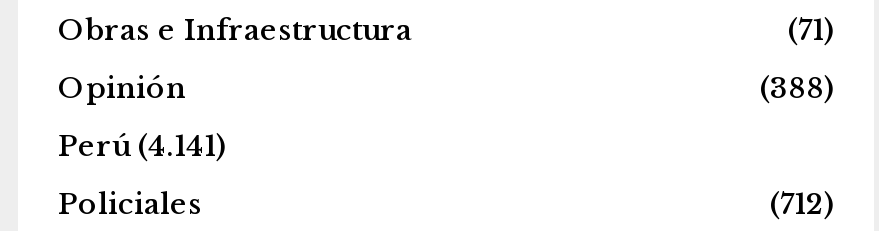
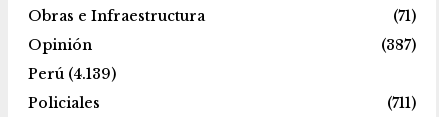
- (388)
+ (387)

- Perú (4.141)
+ Perú (4.139)

- (712)
+ (711)
